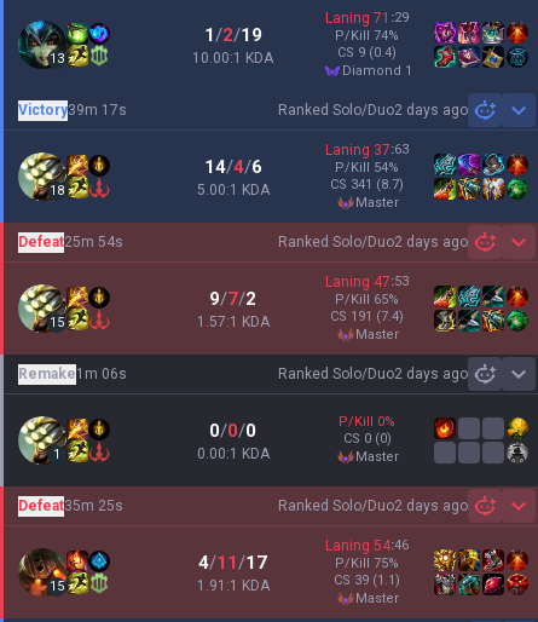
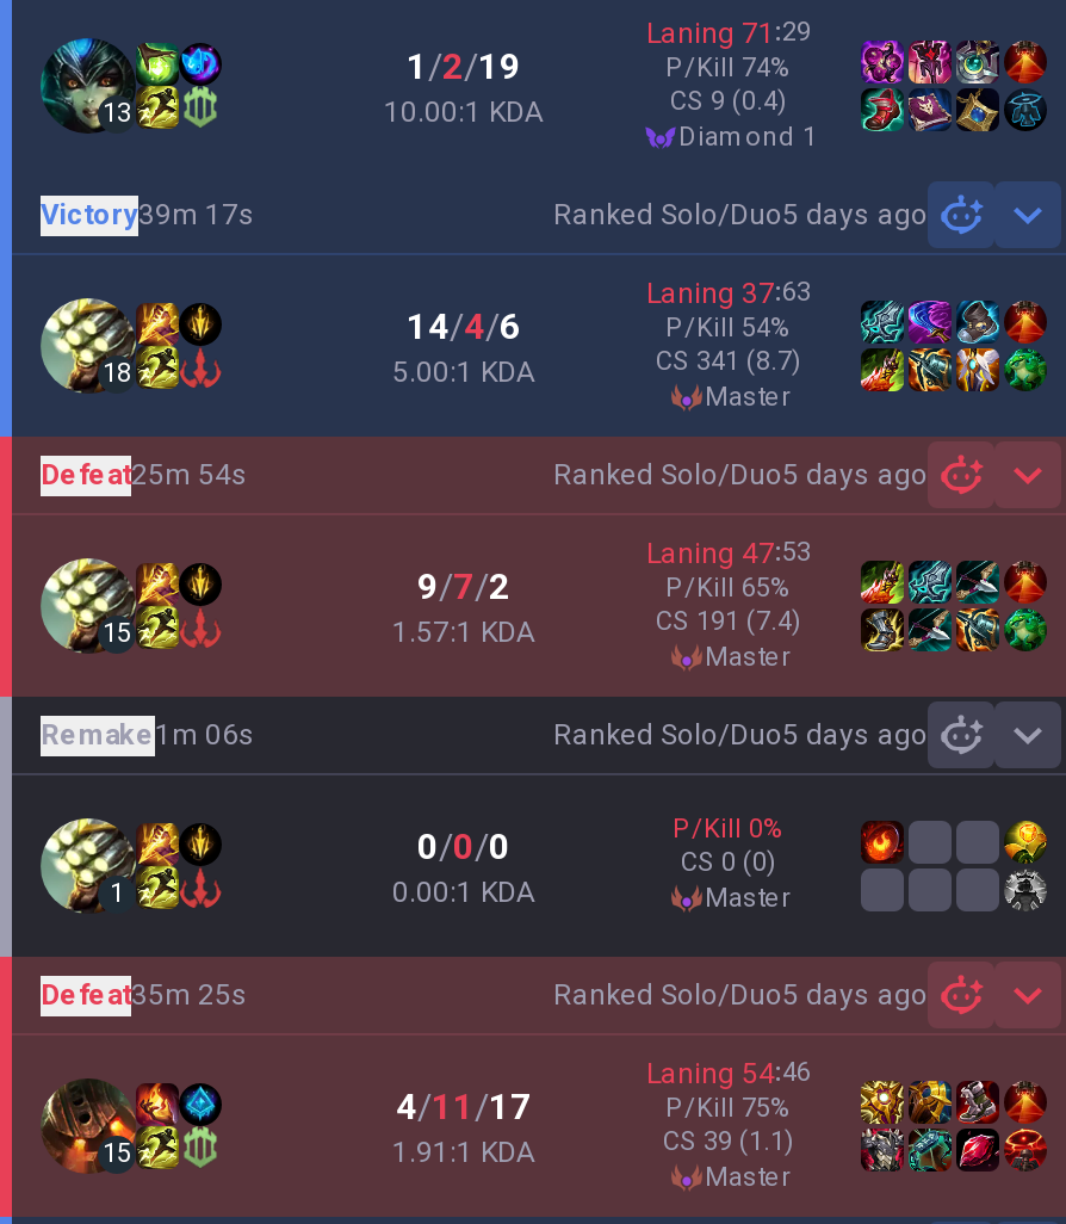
- Ranked Solo/Duo2 days ago
+ Ranked Solo/Duo5 days ago

- Ranked Solo/Duo2 days ago
+ Ranked Solo/Duo5 days ago

- Ranked Solo/Duo2 days ago
+ Ranked Solo/Duo5 days ago

- Ranked Solo/Duo2 days ago
+ Ranked Solo/Duo5 days ago
